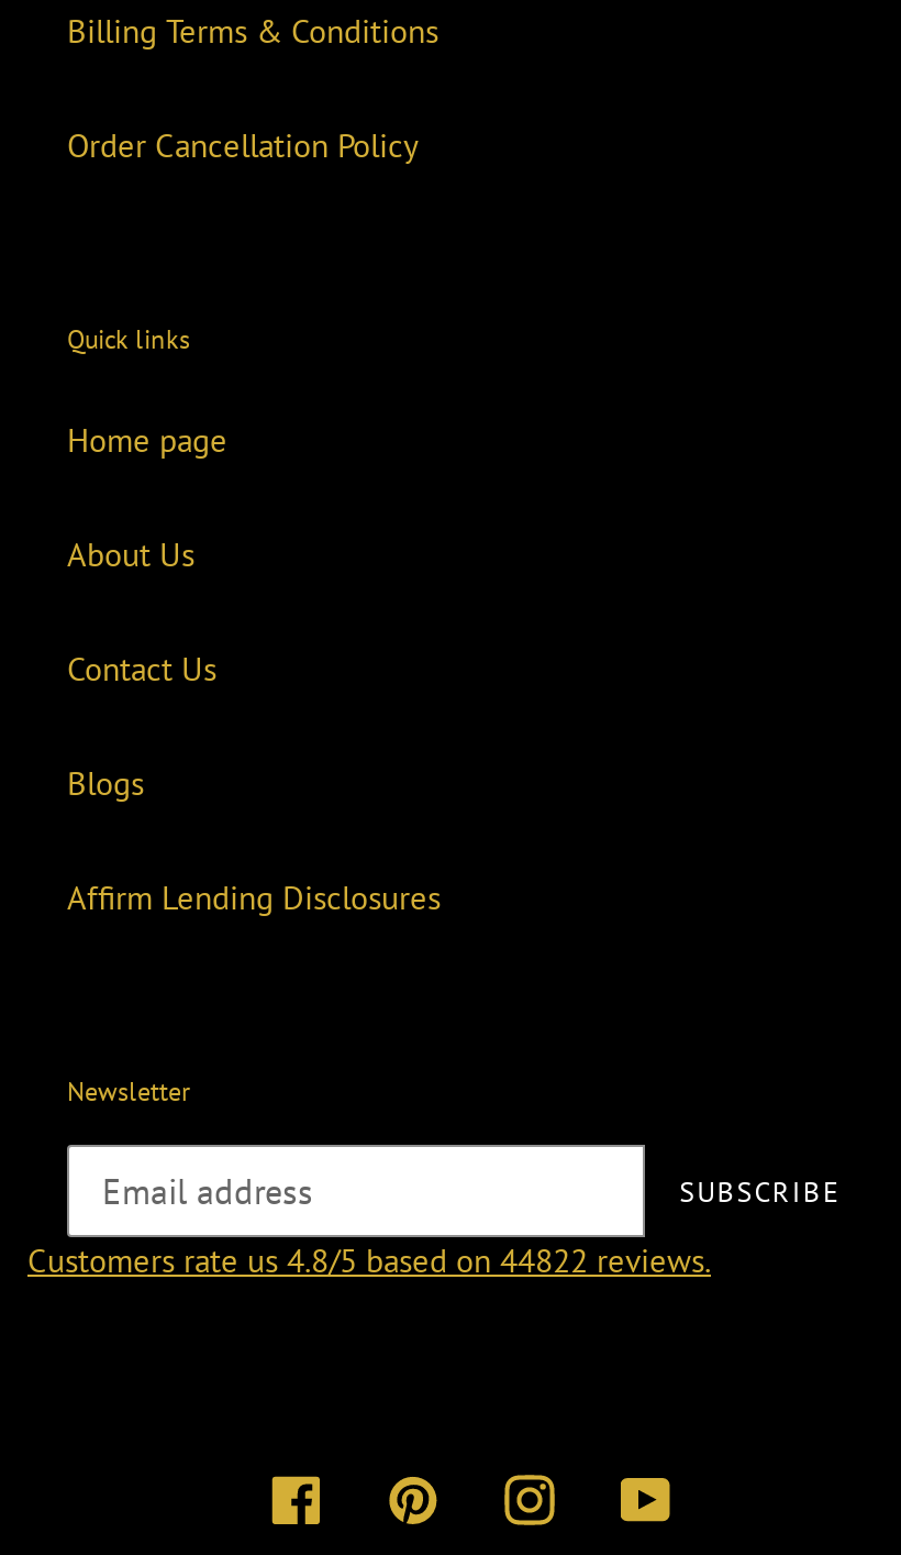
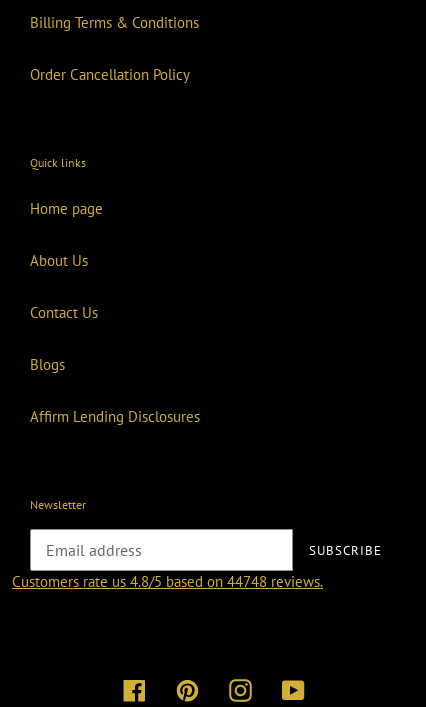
- Customers rate us 4.8/5 based on 44822 reviews.
+ Customers rate us 4.8/5 based on 44748 reviews.
